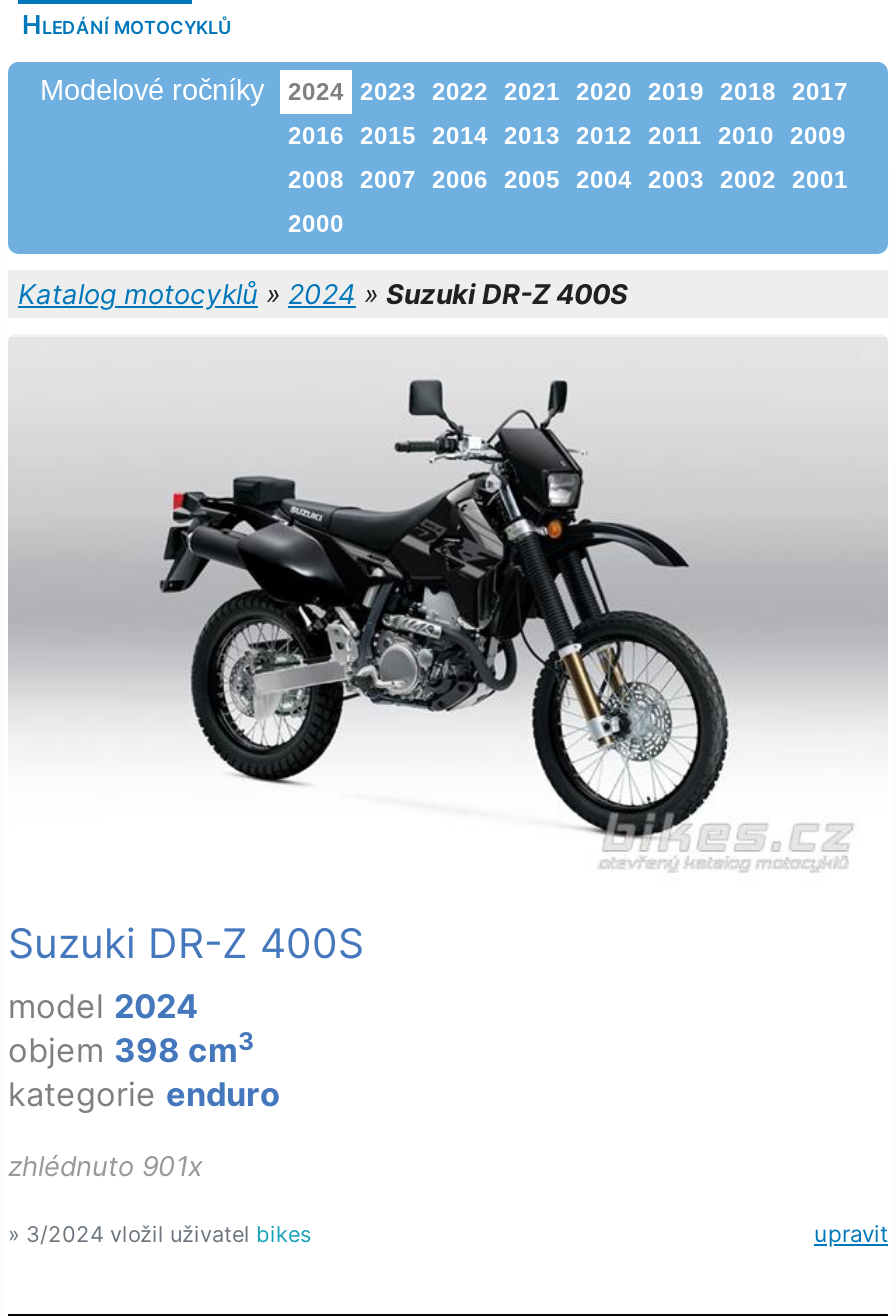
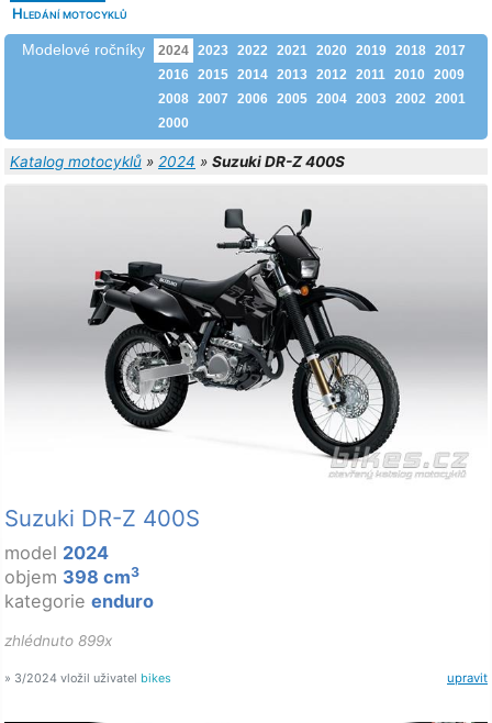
- zhlédnuto 901x
+ zhlédnuto 899x
